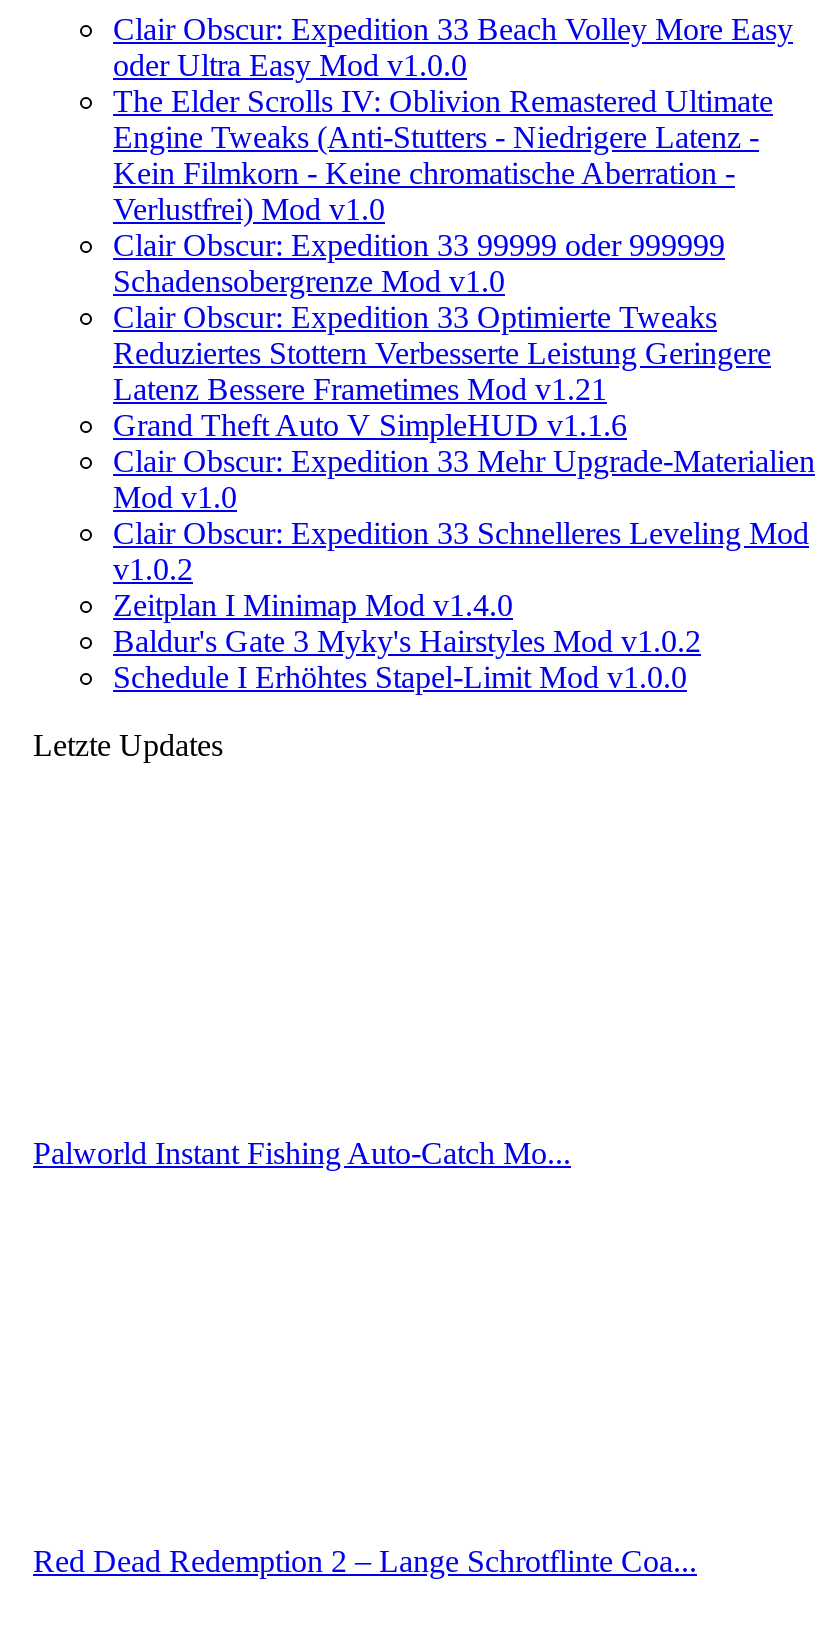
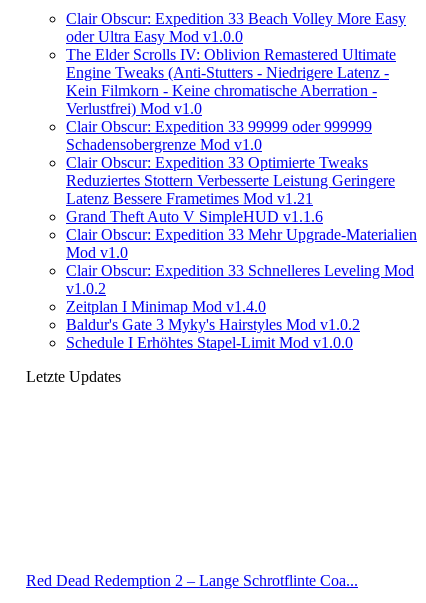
- Palworld Instant Fishing Auto-Catch Mo...
